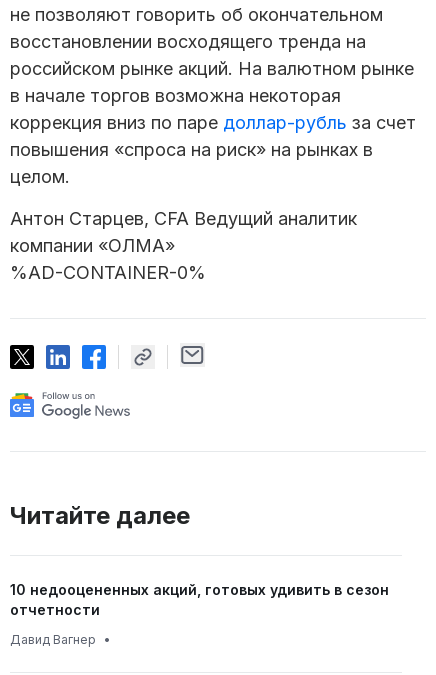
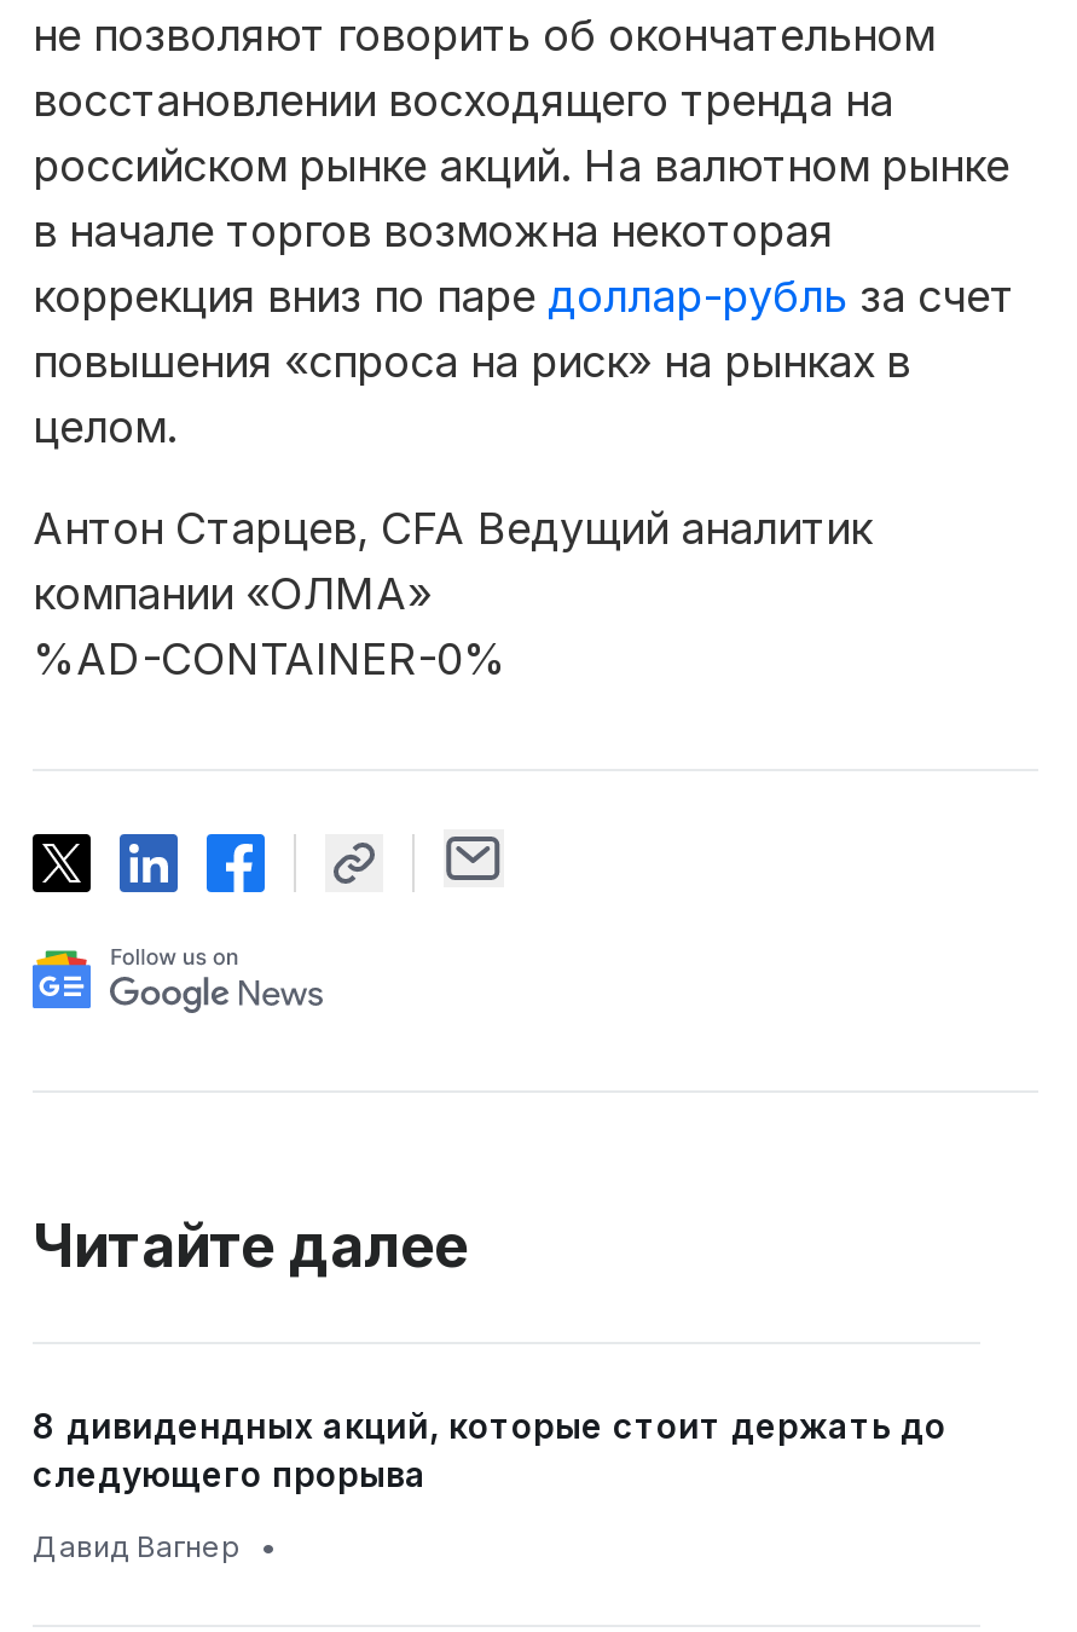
- 10 недооцененных акций, готовых удивить в сезон
- отчетности
+ 8 дивидендных акций, которые стоит держать до
+ следующего прорыва
